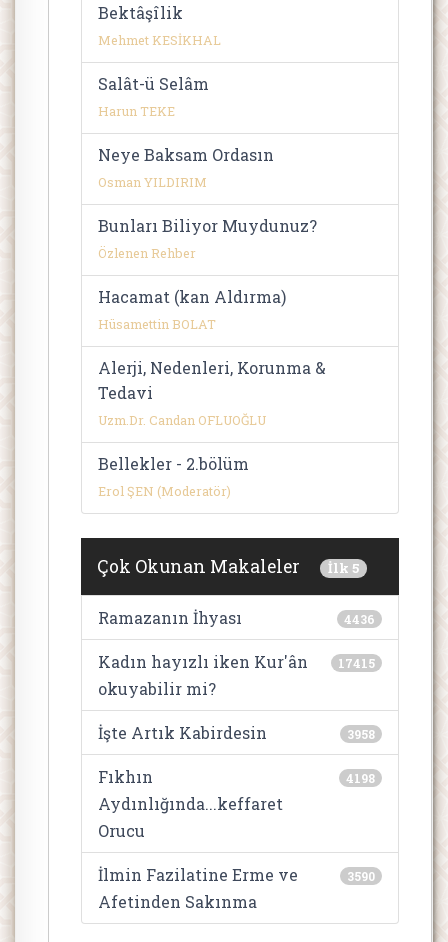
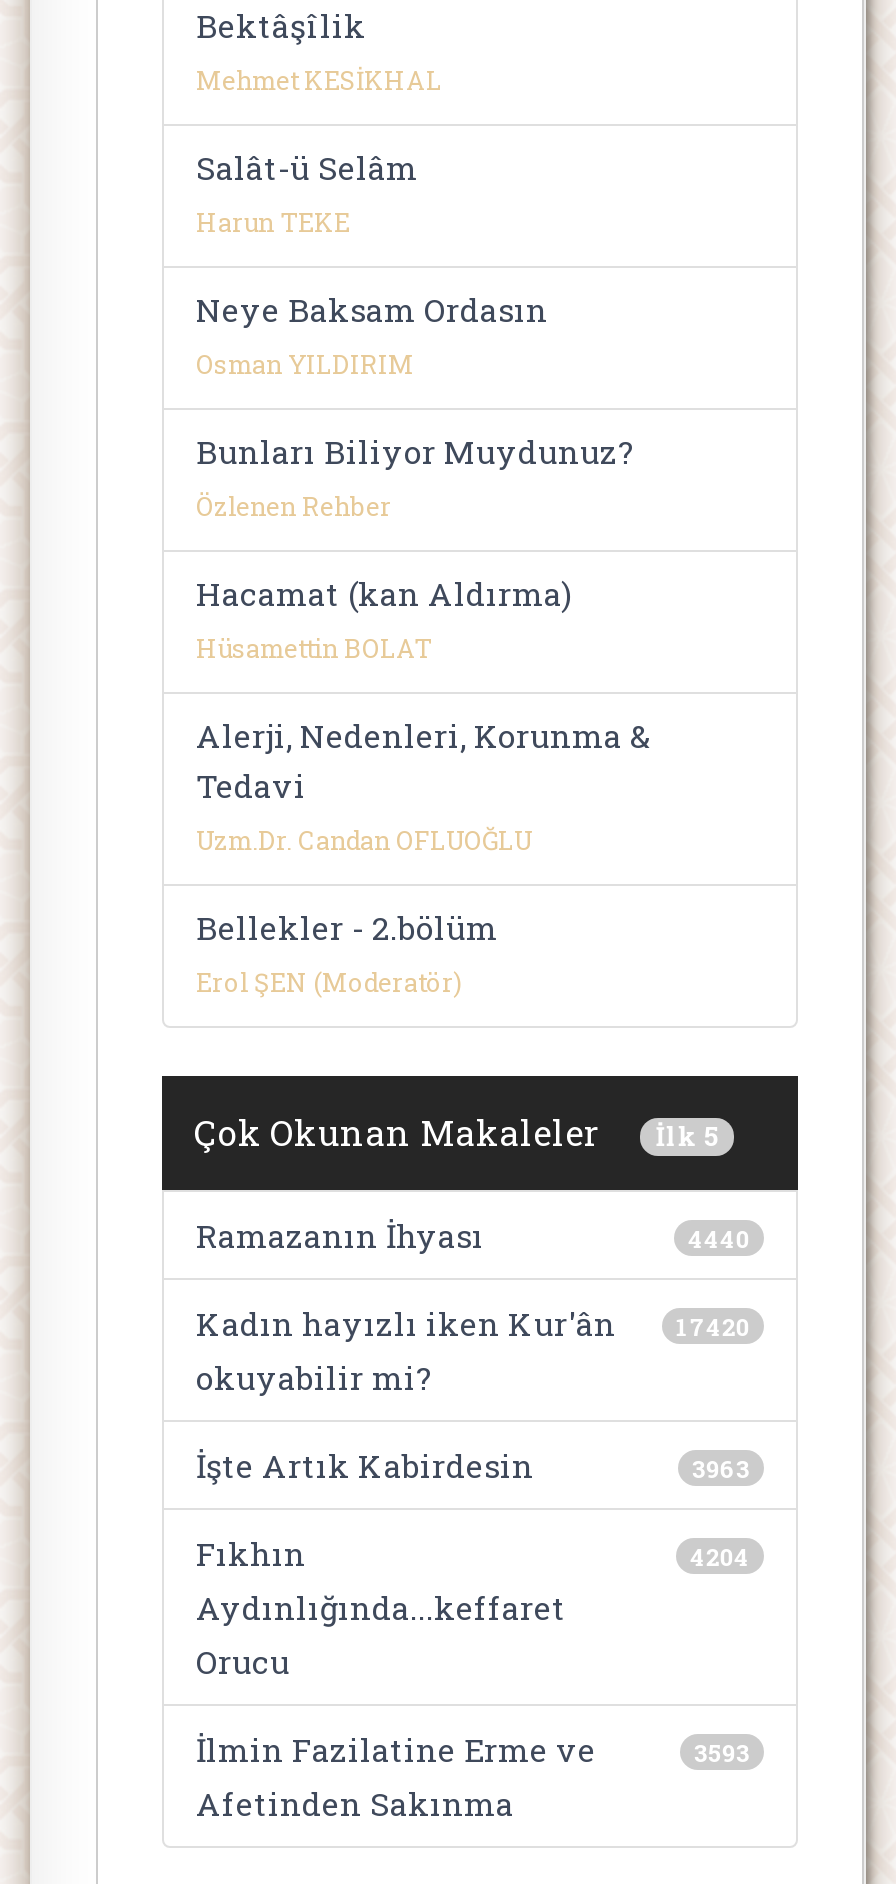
- 4436
+ 4440

- Kadın hayızlı iken Kur'ân 17415
+ Kadın hayızlı iken Kur'ân 17420

- 3958
+ 3963

- 4198
+ 4204

- 3590
+ 3593
